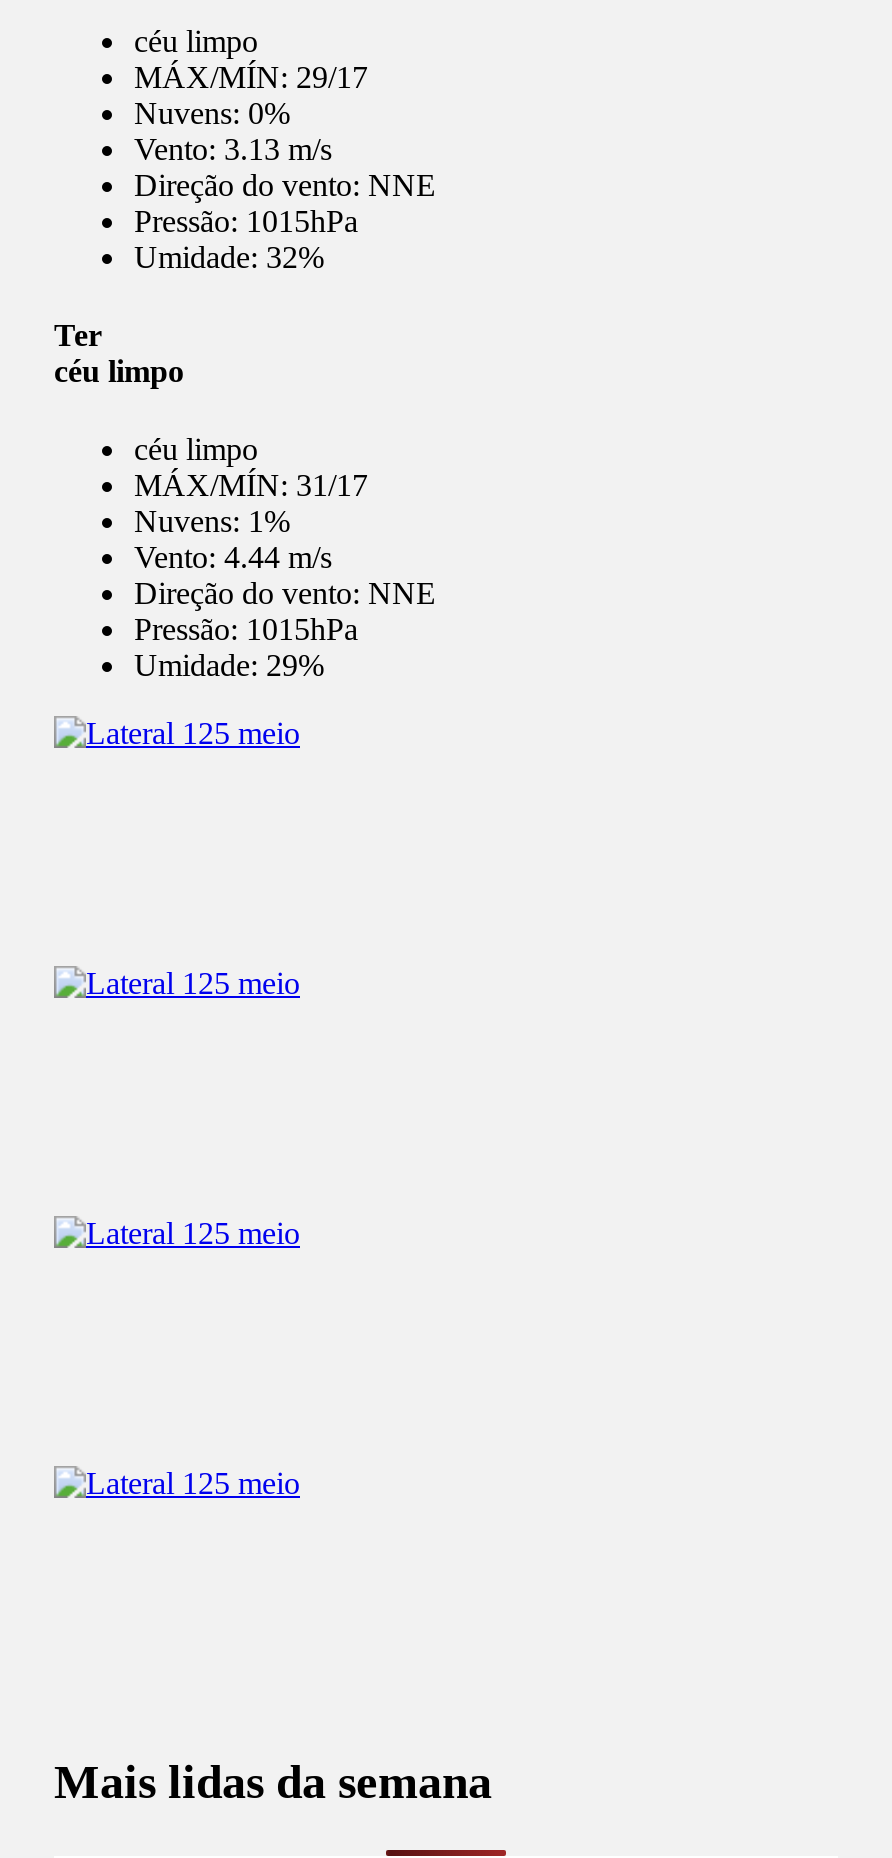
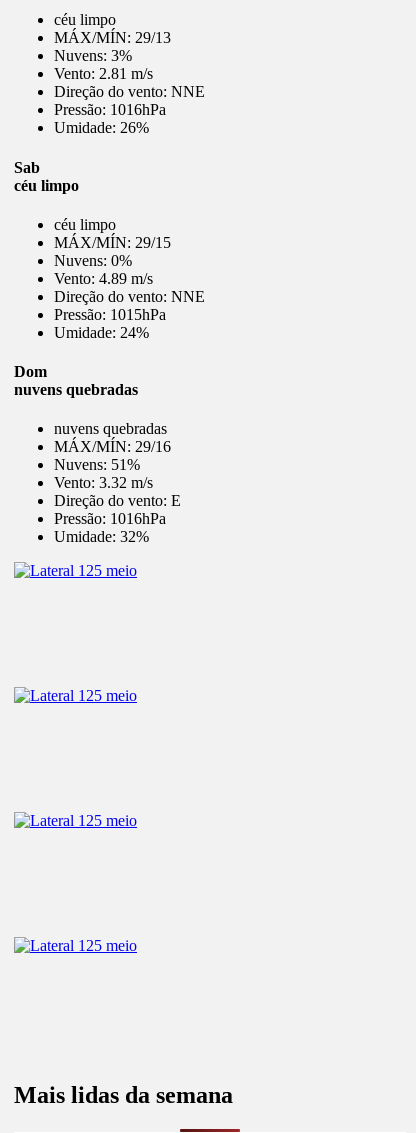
- MÁX/MÍN: 29/17
+ MÁX/MÍN: 29/13

- Nuvens: 0%
+ Nuvens: 3%

- Vento: 3.13 m/s
+ Vento: 2.81 m/s

- Pressão: 1015hPa
- Umidade: 32%
+ Pressão: 1016hPa
+ Umidade: 26%

- Ter
+ Sab

- MÁX/MÍN: 31/17
+ MÁX/MÍN: 29/15

- Nuvens: 1%
+ Nuvens: 0%

- Vento: 4.44 m/s
+ Vento: 4.89 m/s

- Umidade: 29%
+ Umidade: 24%
+ Dom
+ nuvens quebradas
+ nuvens quebradas
+ MÁX/MÍN: 29/16
+ Nuvens: 51%
+ Vento: 3.32 m/s
+ Direção do vento: E
+ Pressão: 1016hPa
+ Umidade: 32%
